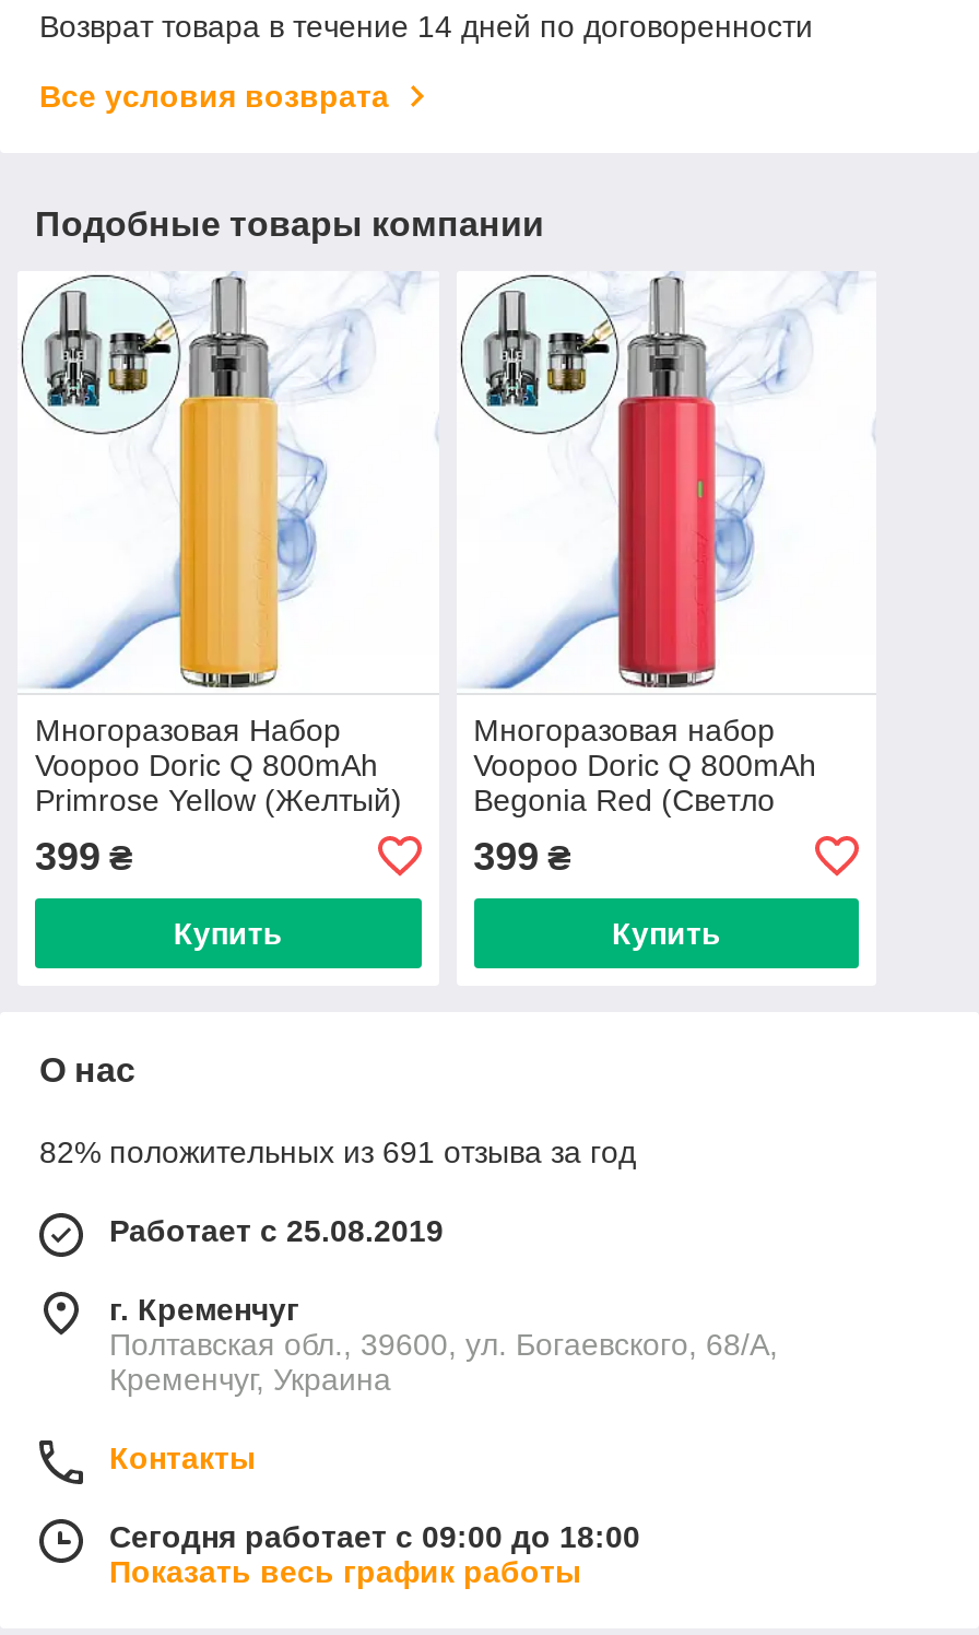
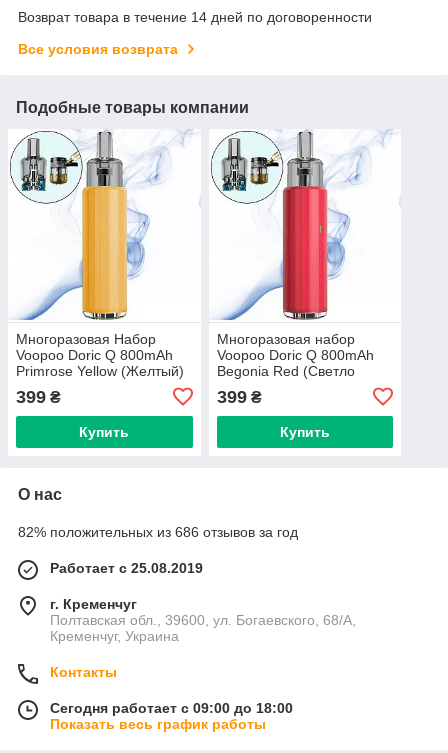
- 82% положительных из 691 отзыва за год
+ 82% положительных из 686 отзывов за год
